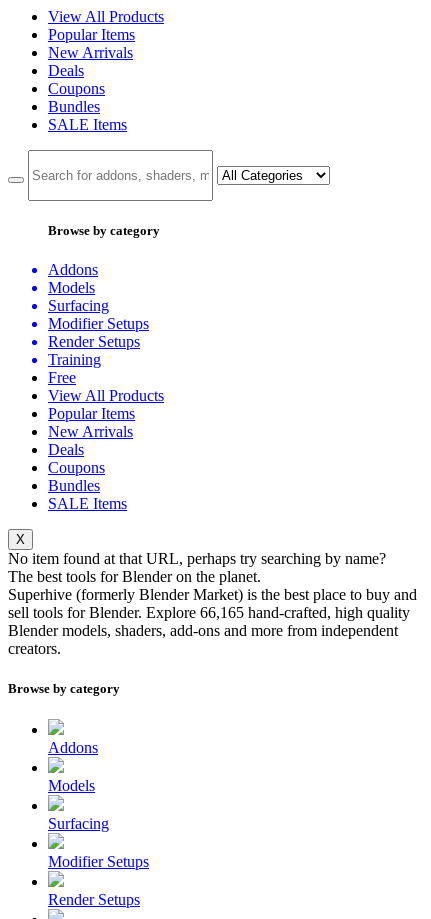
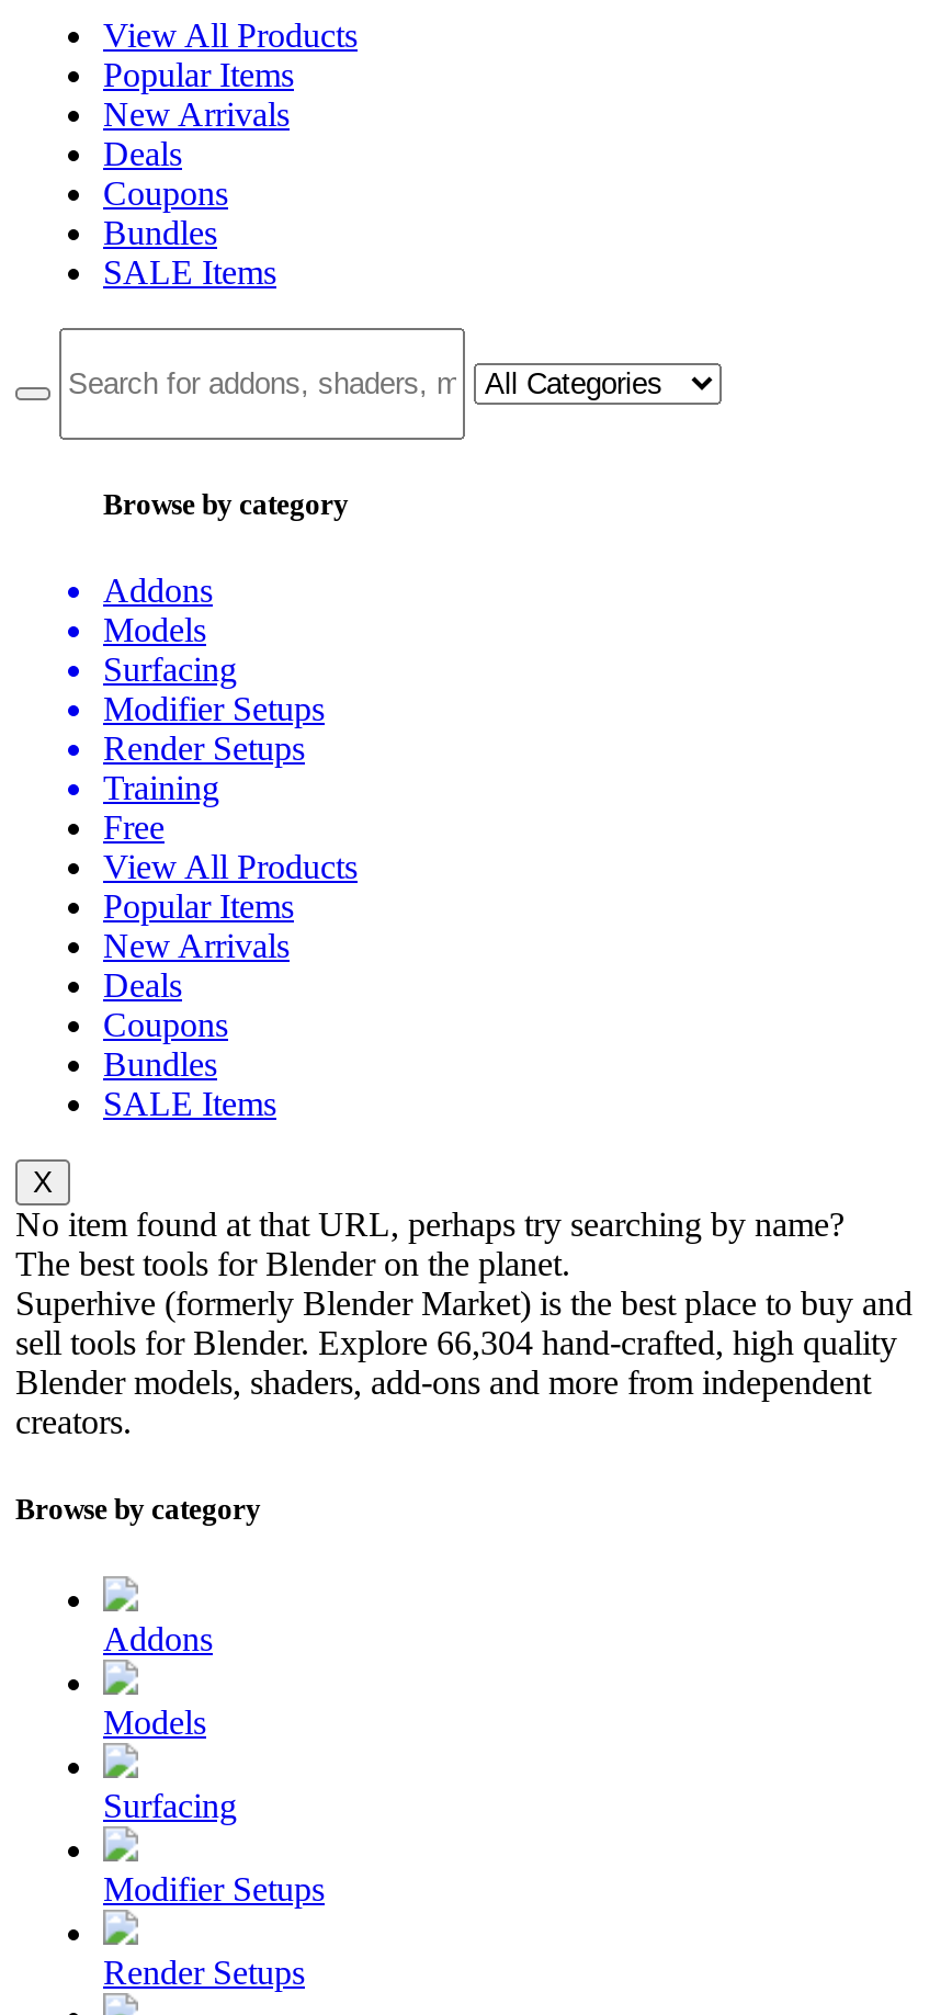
- sell tools for Blender. Explore 66,165 hand-crafted, high quality
+ sell tools for Blender. Explore 66,304 hand-crafted, high quality
